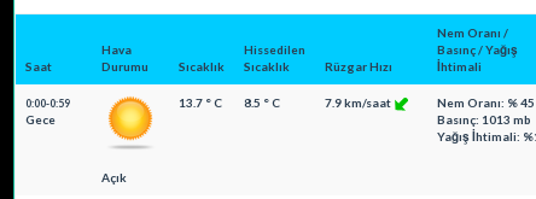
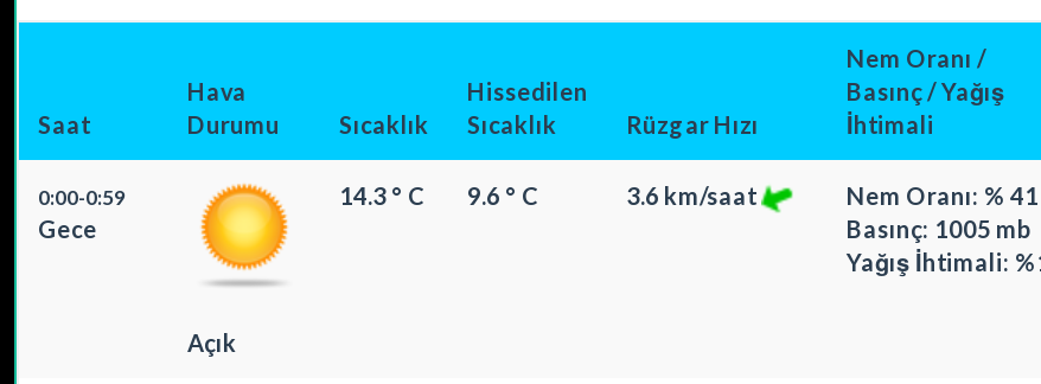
- 13.7 ° C
+ 14.3 ° C

- 8.5 ° C
+ 9.6 ° C

- 7.9 km/saat
+ 3.6 km/saat

- Nem Oranı: % 45
+ Nem Oranı: % 41

- Basınç: 1013 mb
+ Basınç: 1005 mb
